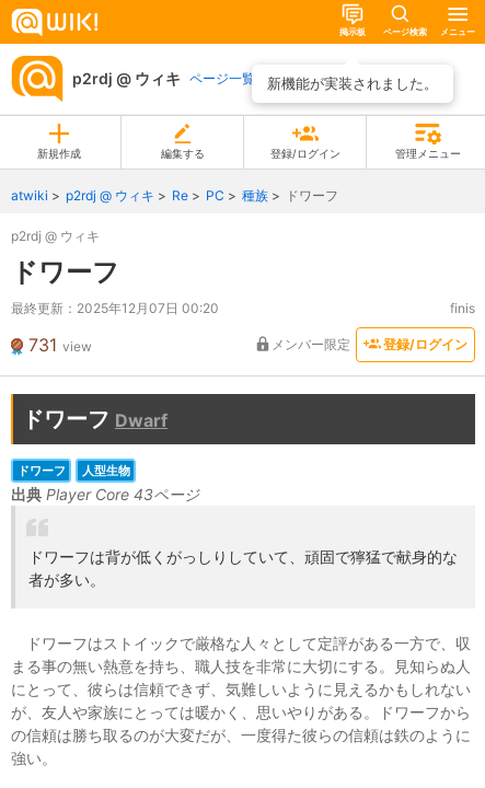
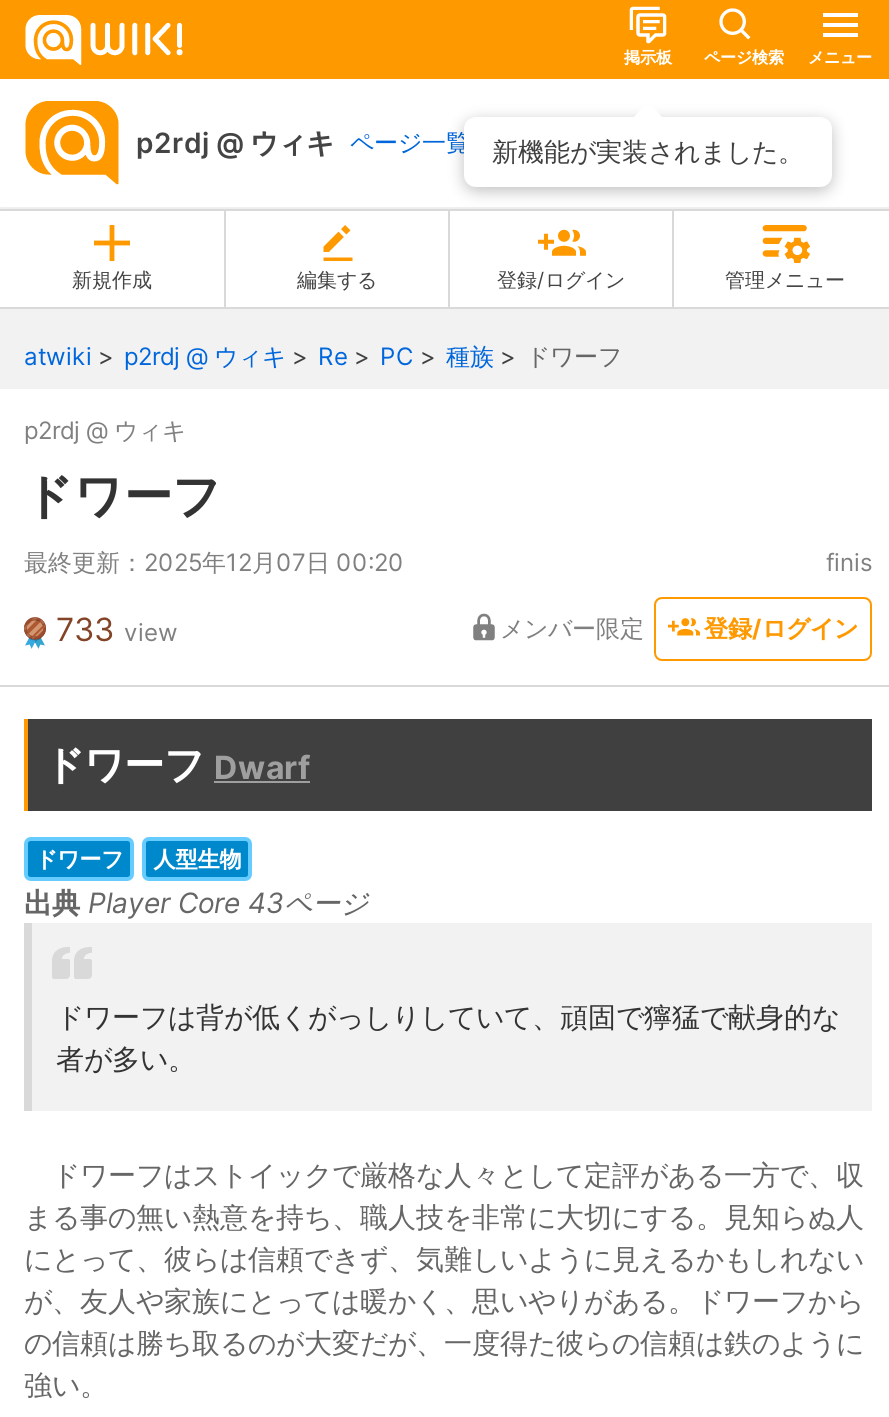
- 731 view
+ 733 view
